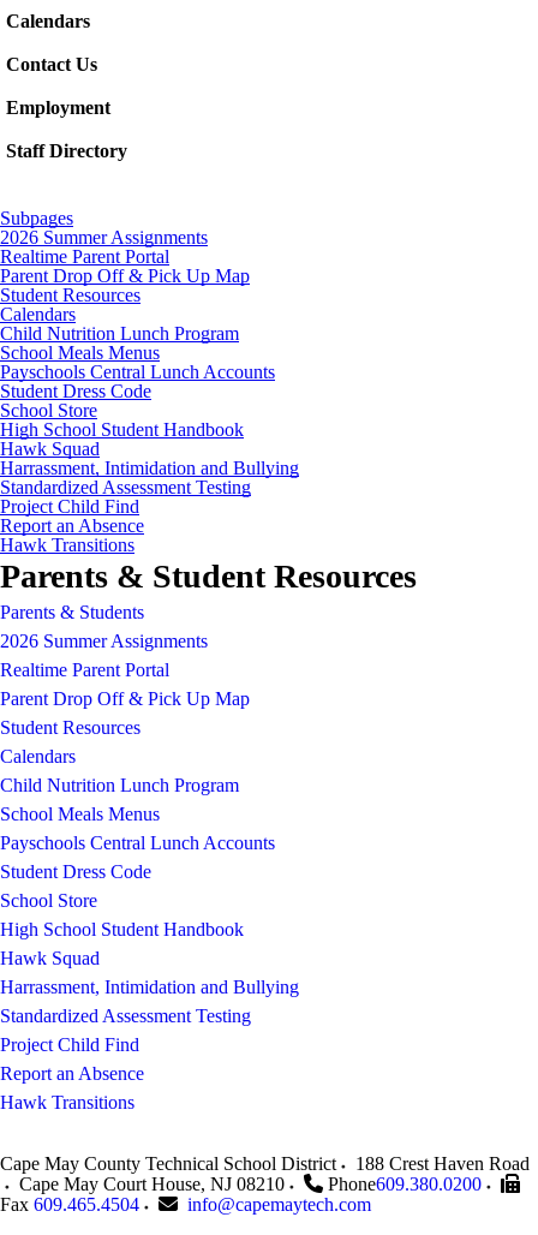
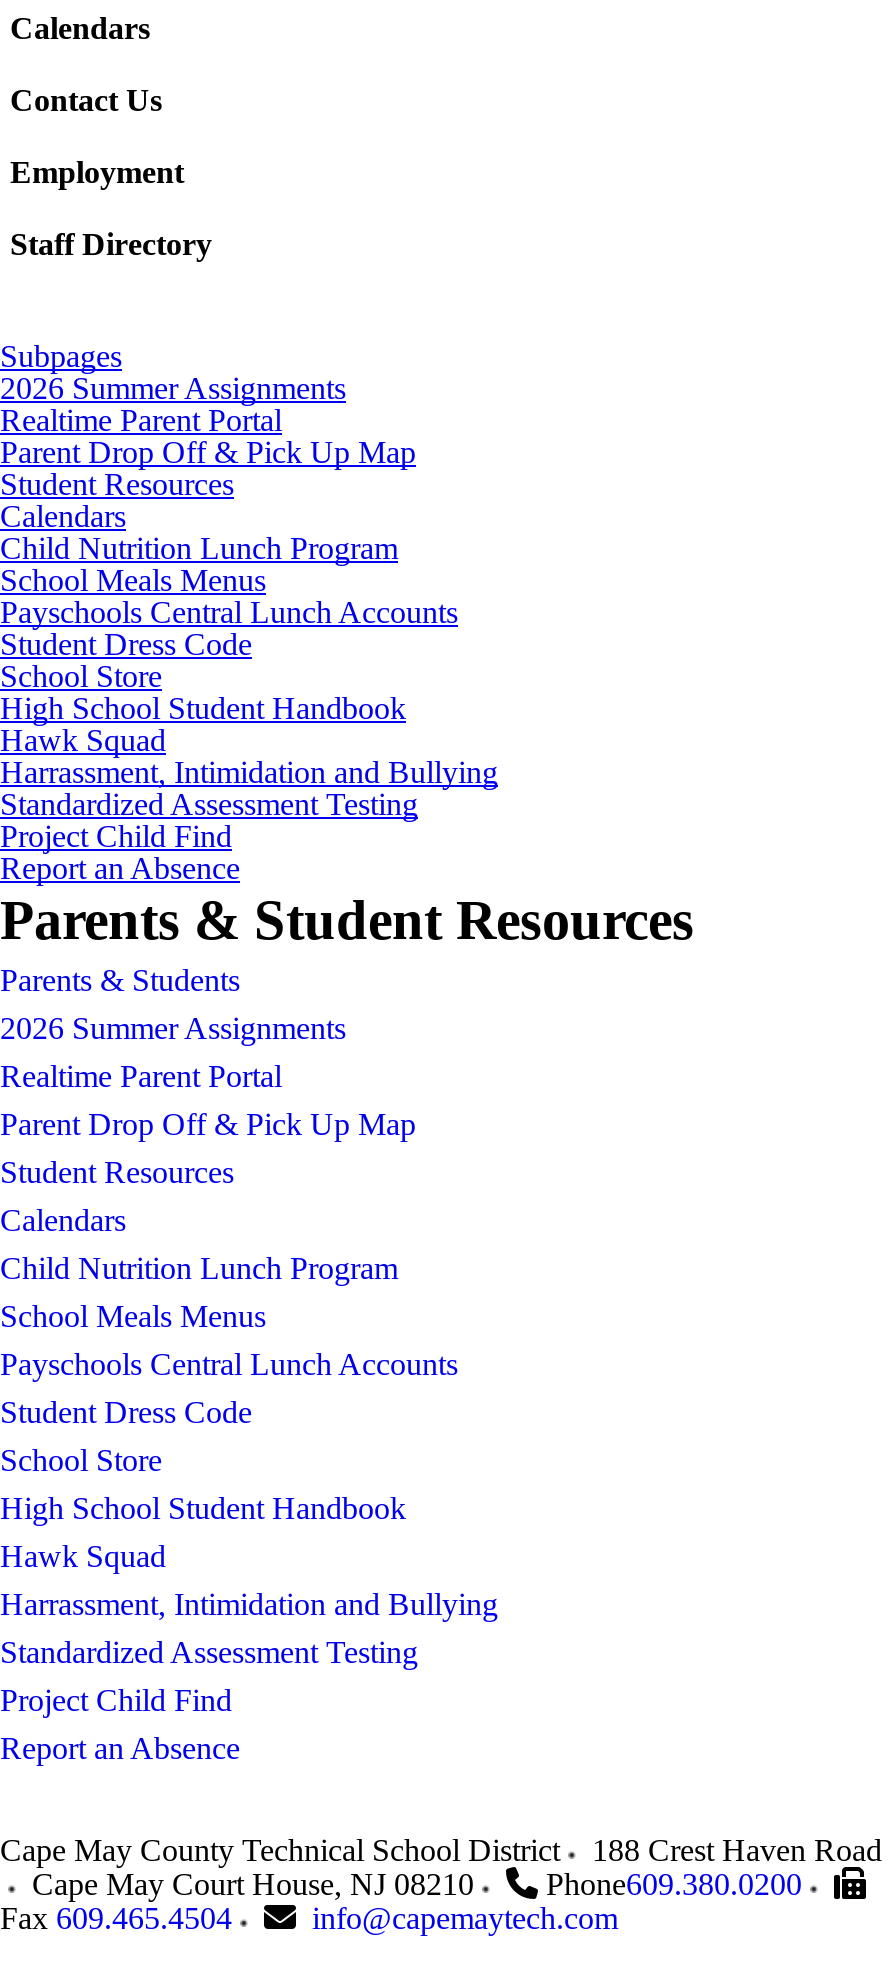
- Hawk Transitions

- Hawk Transitions
